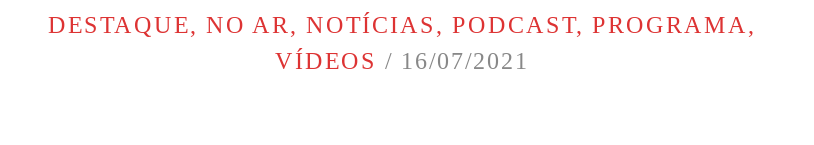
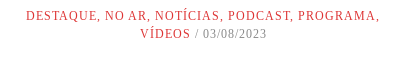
- VÍDEOS 16/07/2021
+ VÍDEOS 03/08/2023
